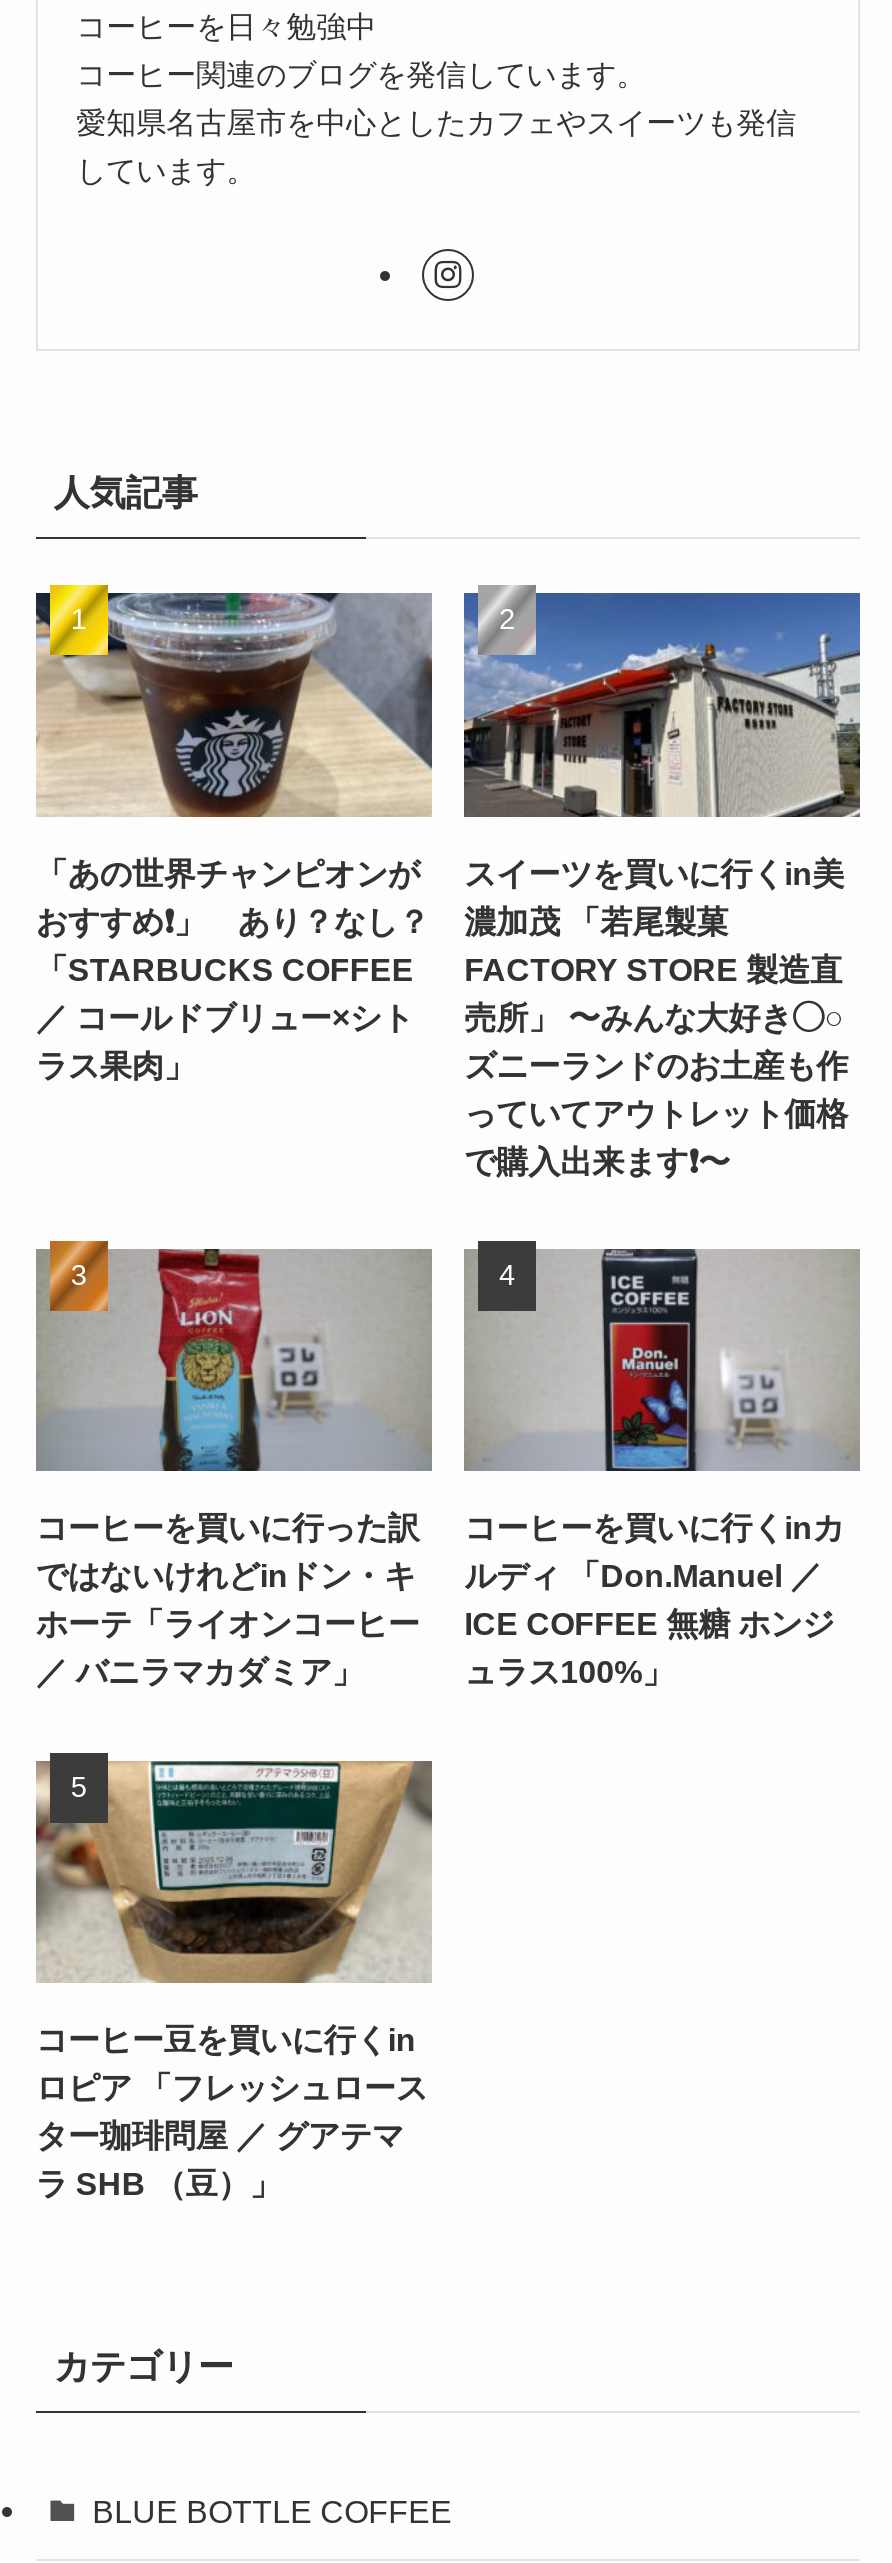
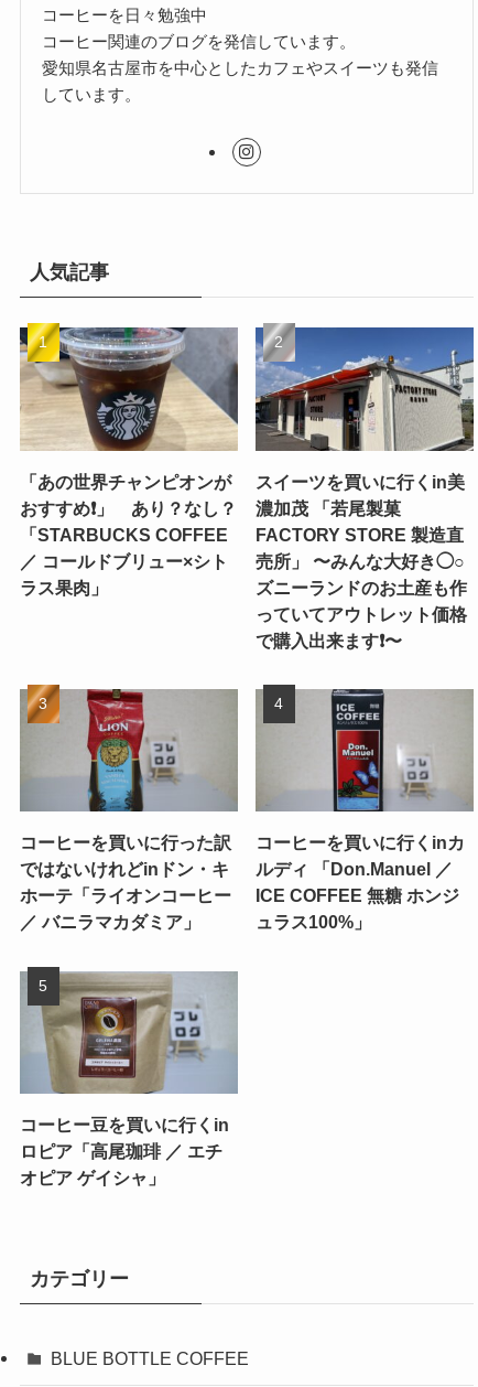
- [image]
+ [image]

- ロピア 「フレッシュロース
- ター珈琲問屋 ／ グアテマ
- ラ SHB （豆）」
+ ロピア「高尾珈琲 ／ エチ
+ オピア ゲイシャ」
